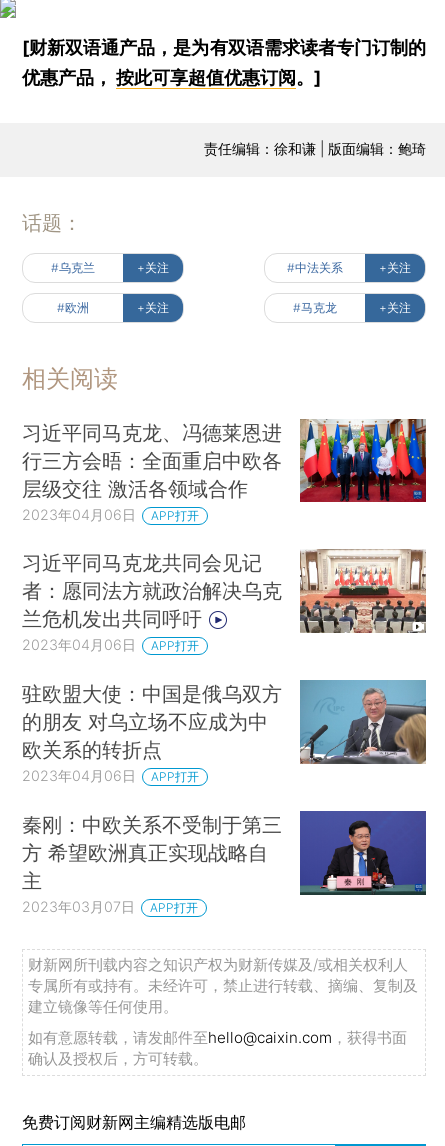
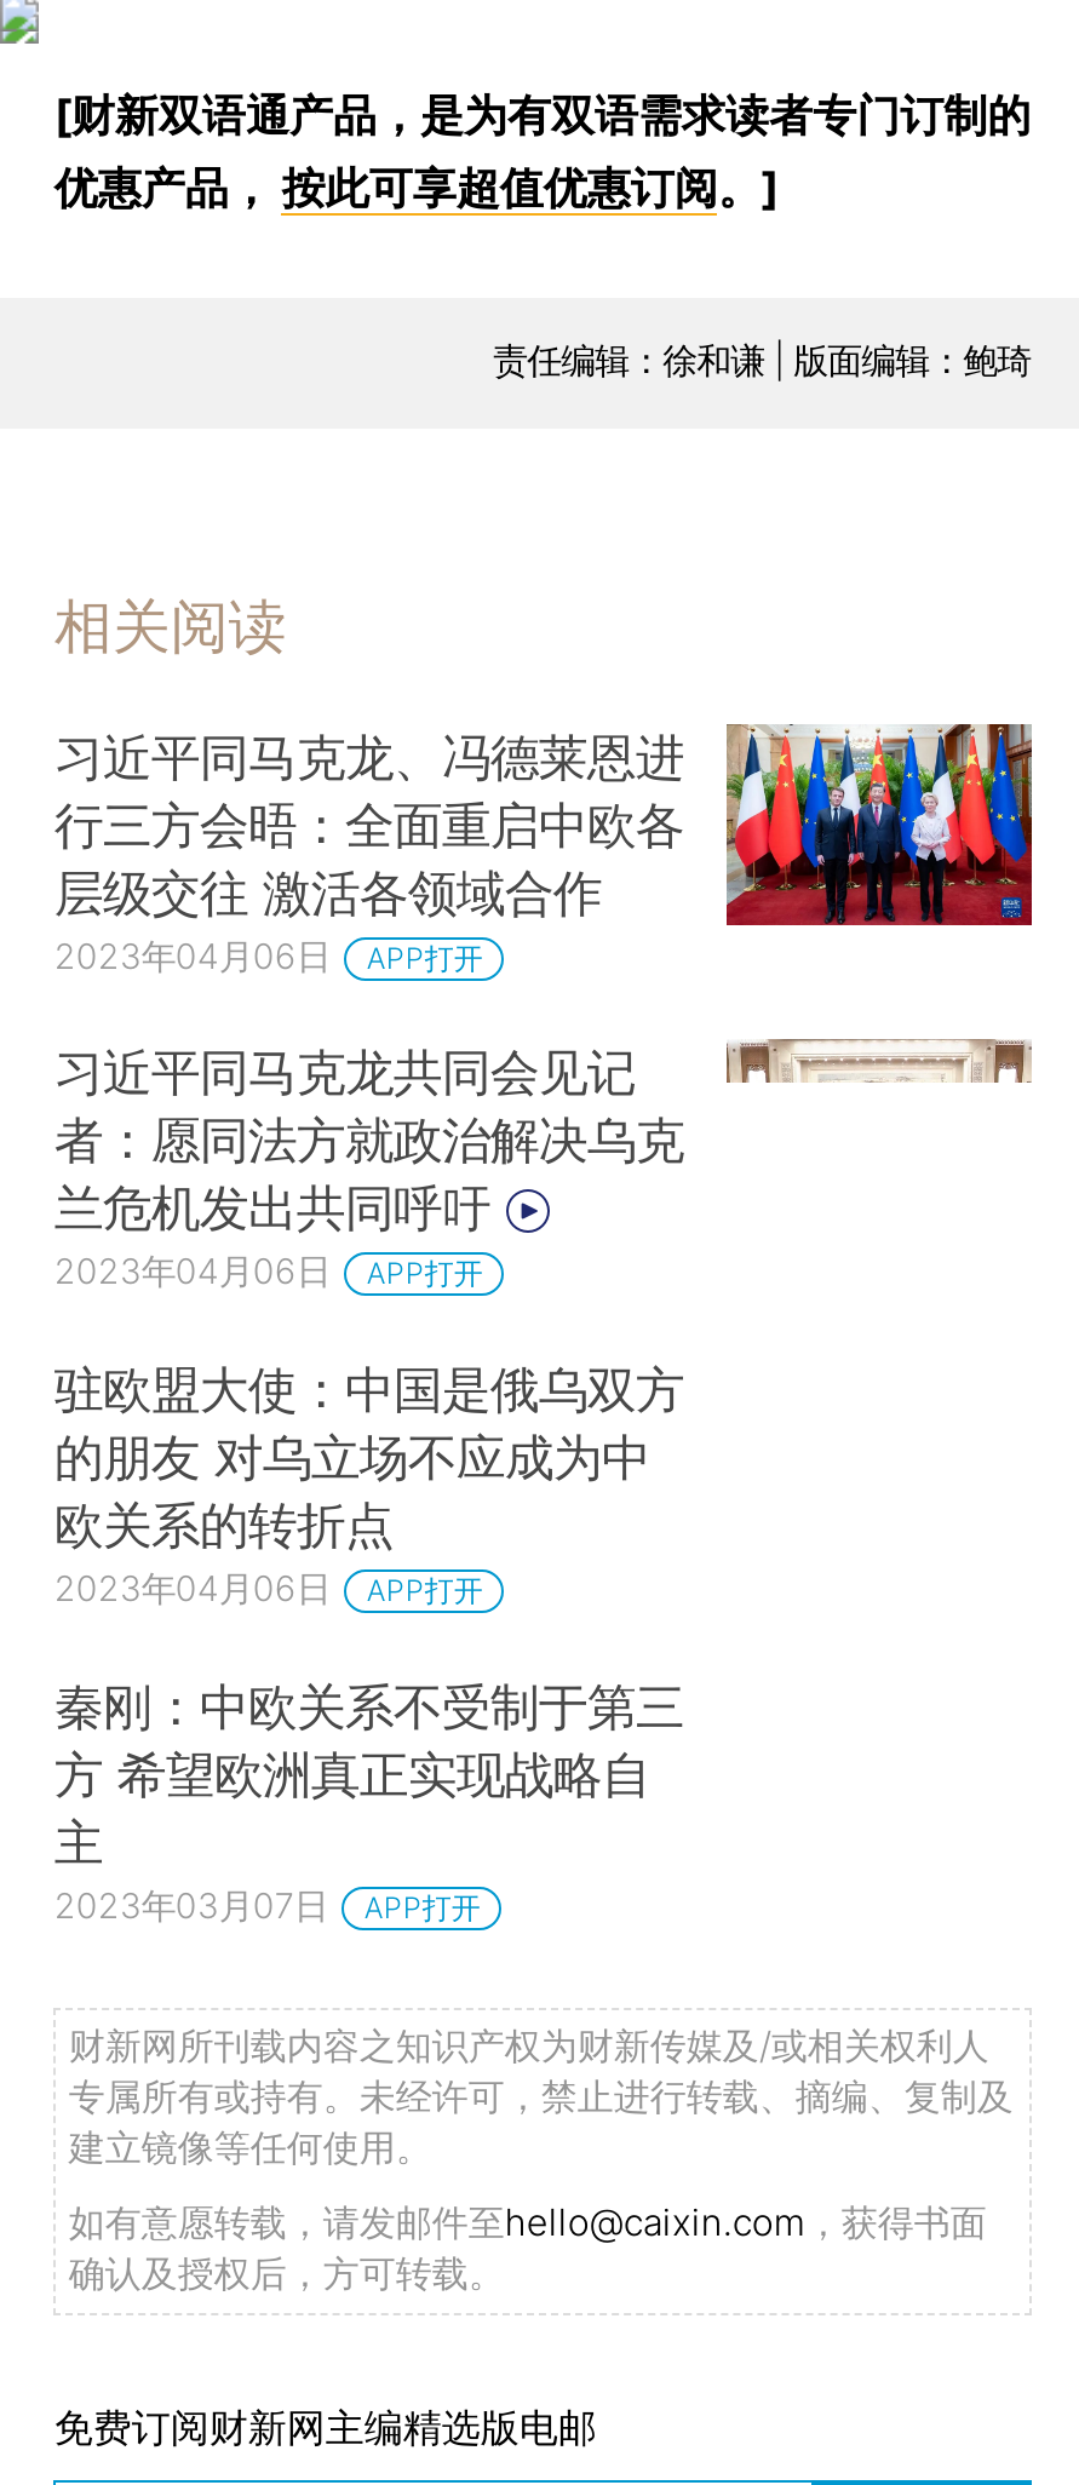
- 话题：
- #乌克兰
- +关注
- #中法关系
- +关注
- #欧洲
- +关注
- #马克龙
- +关注

- [image]

- [image]

- [image]
